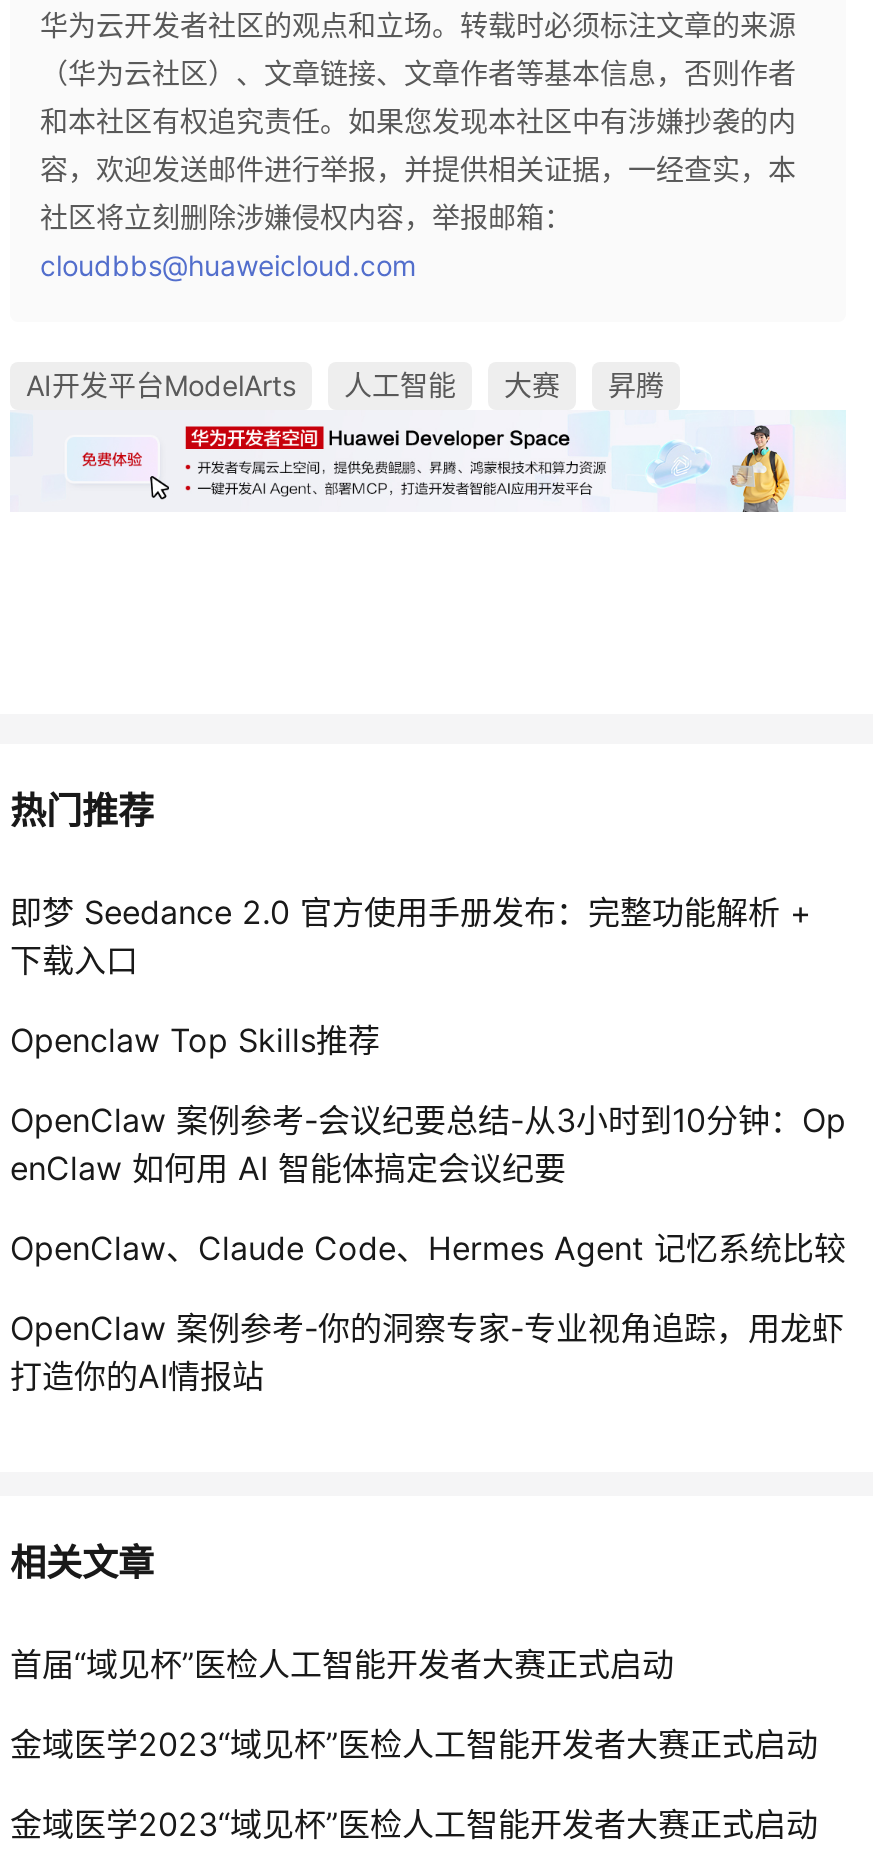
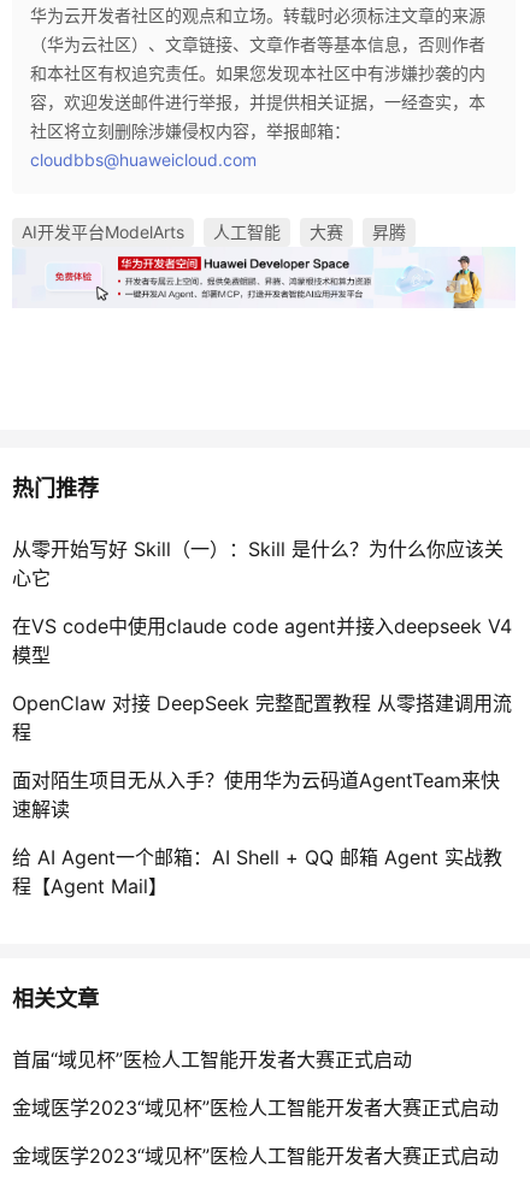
- 即梦 Seedance 2.0 官方使用手册发布：完整功能解析 +
- 下载入口
+ 从零开始写好 Skill（一）：Skill 是什么？为什么你应该关
+ 心它

- Openclaw Top Skills推荐
+ 在VS code中使用claude code agent并接入deepseek V4
+ 模型

- OpenClaw 案例参考-会议纪要总结-从3小时到10分钟：Op
- enClaw 如何用 AI 智能体搞定会议纪要
+ OpenClaw 对接 DeepSeek 完整配置教程 从零搭建调用流
+ 程

- OpenClaw、Claude Code、Hermes Agent 记忆系统比较
+ 面对陌生项目无从入手？使用华为云码道AgentTeam来快
+ 速解读

- OpenClaw 案例参考-你的洞察专家-专业视角追踪，用龙虾
- 打造你的AI情报站
+ 给 AI Agent一个邮箱：AI Shell + QQ 邮箱 Agent 实战教
+ 程【Agent Mail】
